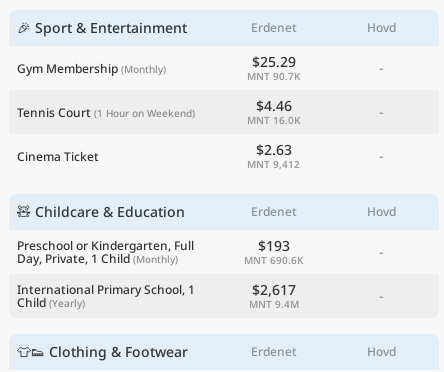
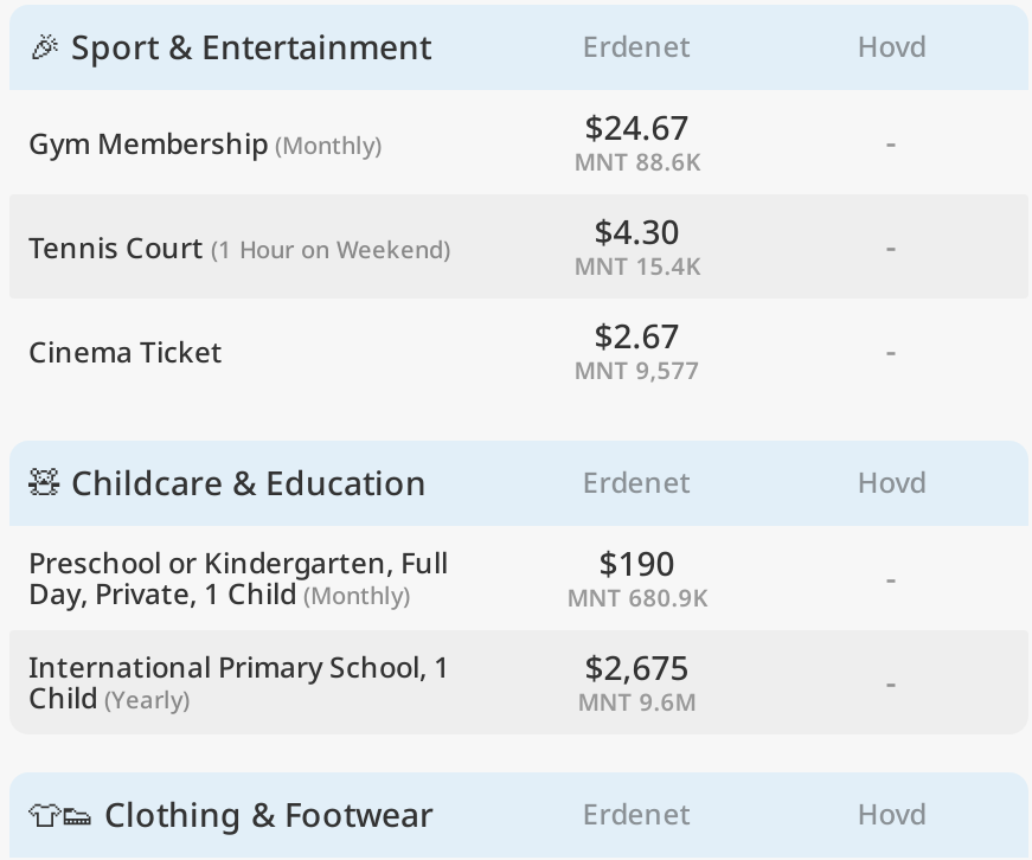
- $25.29
+ $24.67

- MNT 90.7K
+ MNT 88.6K

- $4.46
+ $4.30

- MNT 16.0K
+ MNT 15.4K

- $2.63
+ $2.67

- MNT 9,412
+ MNT 9,577

- $193
+ $190

- MNT 690.6K
+ MNT 680.9K

- $2,617
+ $2,675

- MNT 9.4M
+ MNT 9.6M
